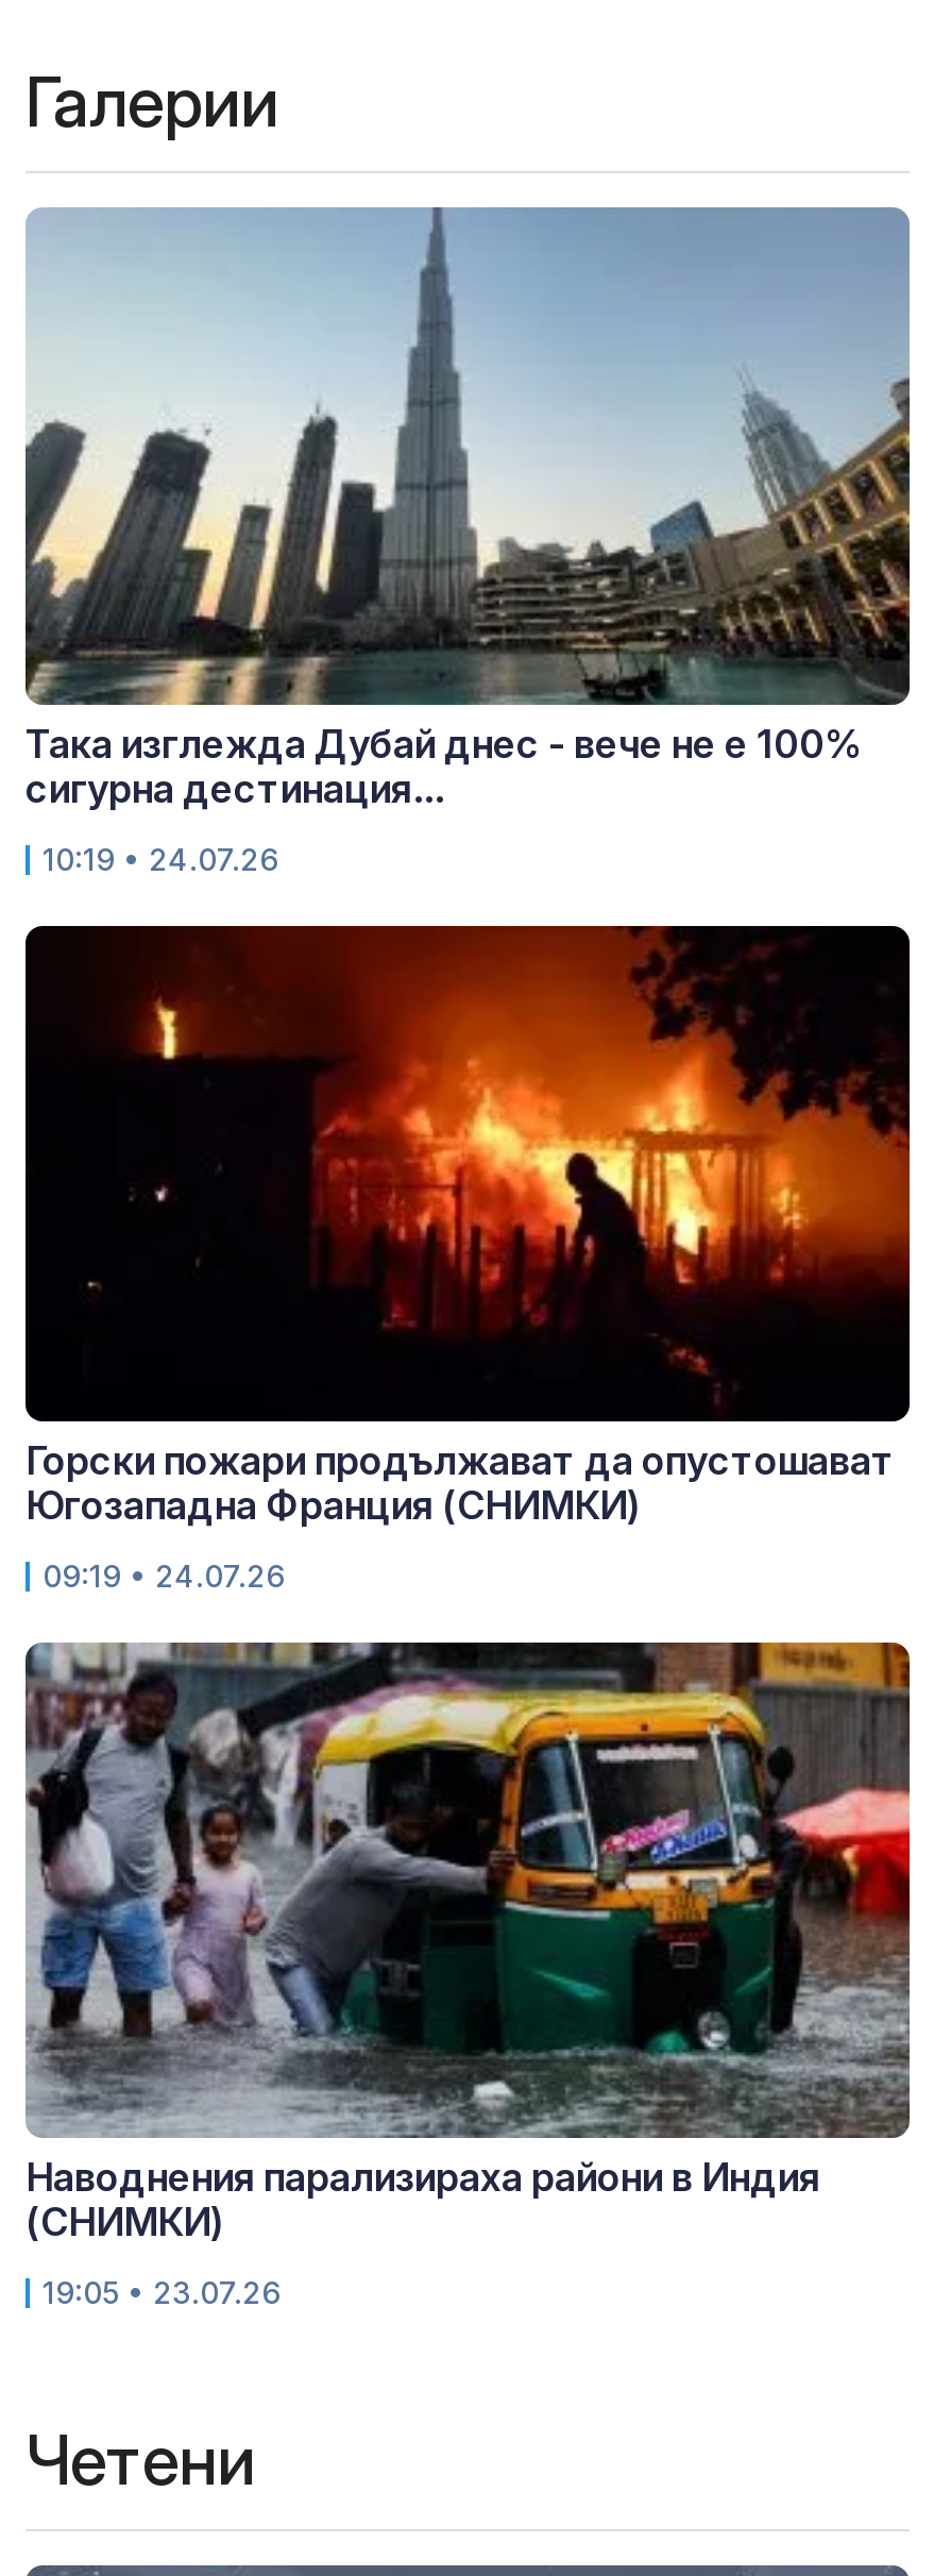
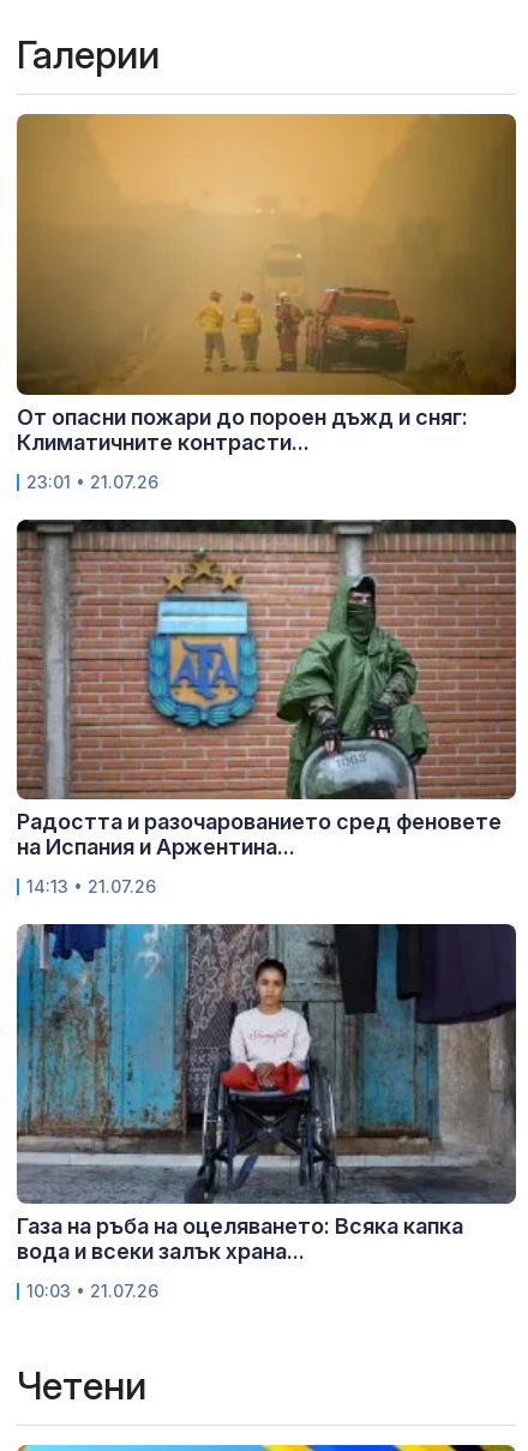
- [image]
- Така изглежда Дубай днес - вече не е 100%
- сигурна дестинация...
+ [image]
+ От опасни пожари до пороен дъжд и сняг:
+ Климатичните контрасти...

- 10:19 • 24.07.26
+ 23:01 • 21.07.26

- [image]
- Горски пожари продължават да опустошават
- Югозападна Франция (СНИМКИ)
+ [image]
+ Радостта и разочарованието сред феновете
+ на Испания и Аржентина...

- 09:19 • 24.07.26
+ 14:13 • 21.07.26

- [image]
- Наводнения парализираха райони в Индия
- (СНИМКИ)
+ [image]
+ Газа на ръба на оцеляването: Всяка капка
+ вода и всеки залък храна...

- 19:05 • 23.07.26
+ 10:03 • 21.07.26
